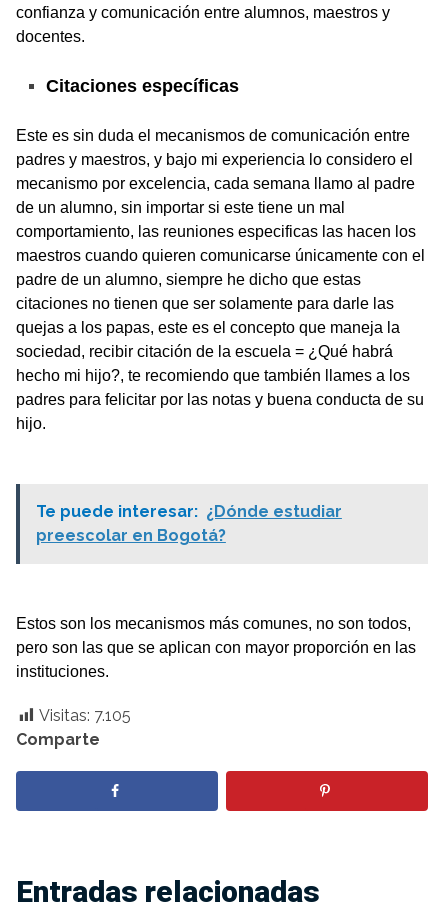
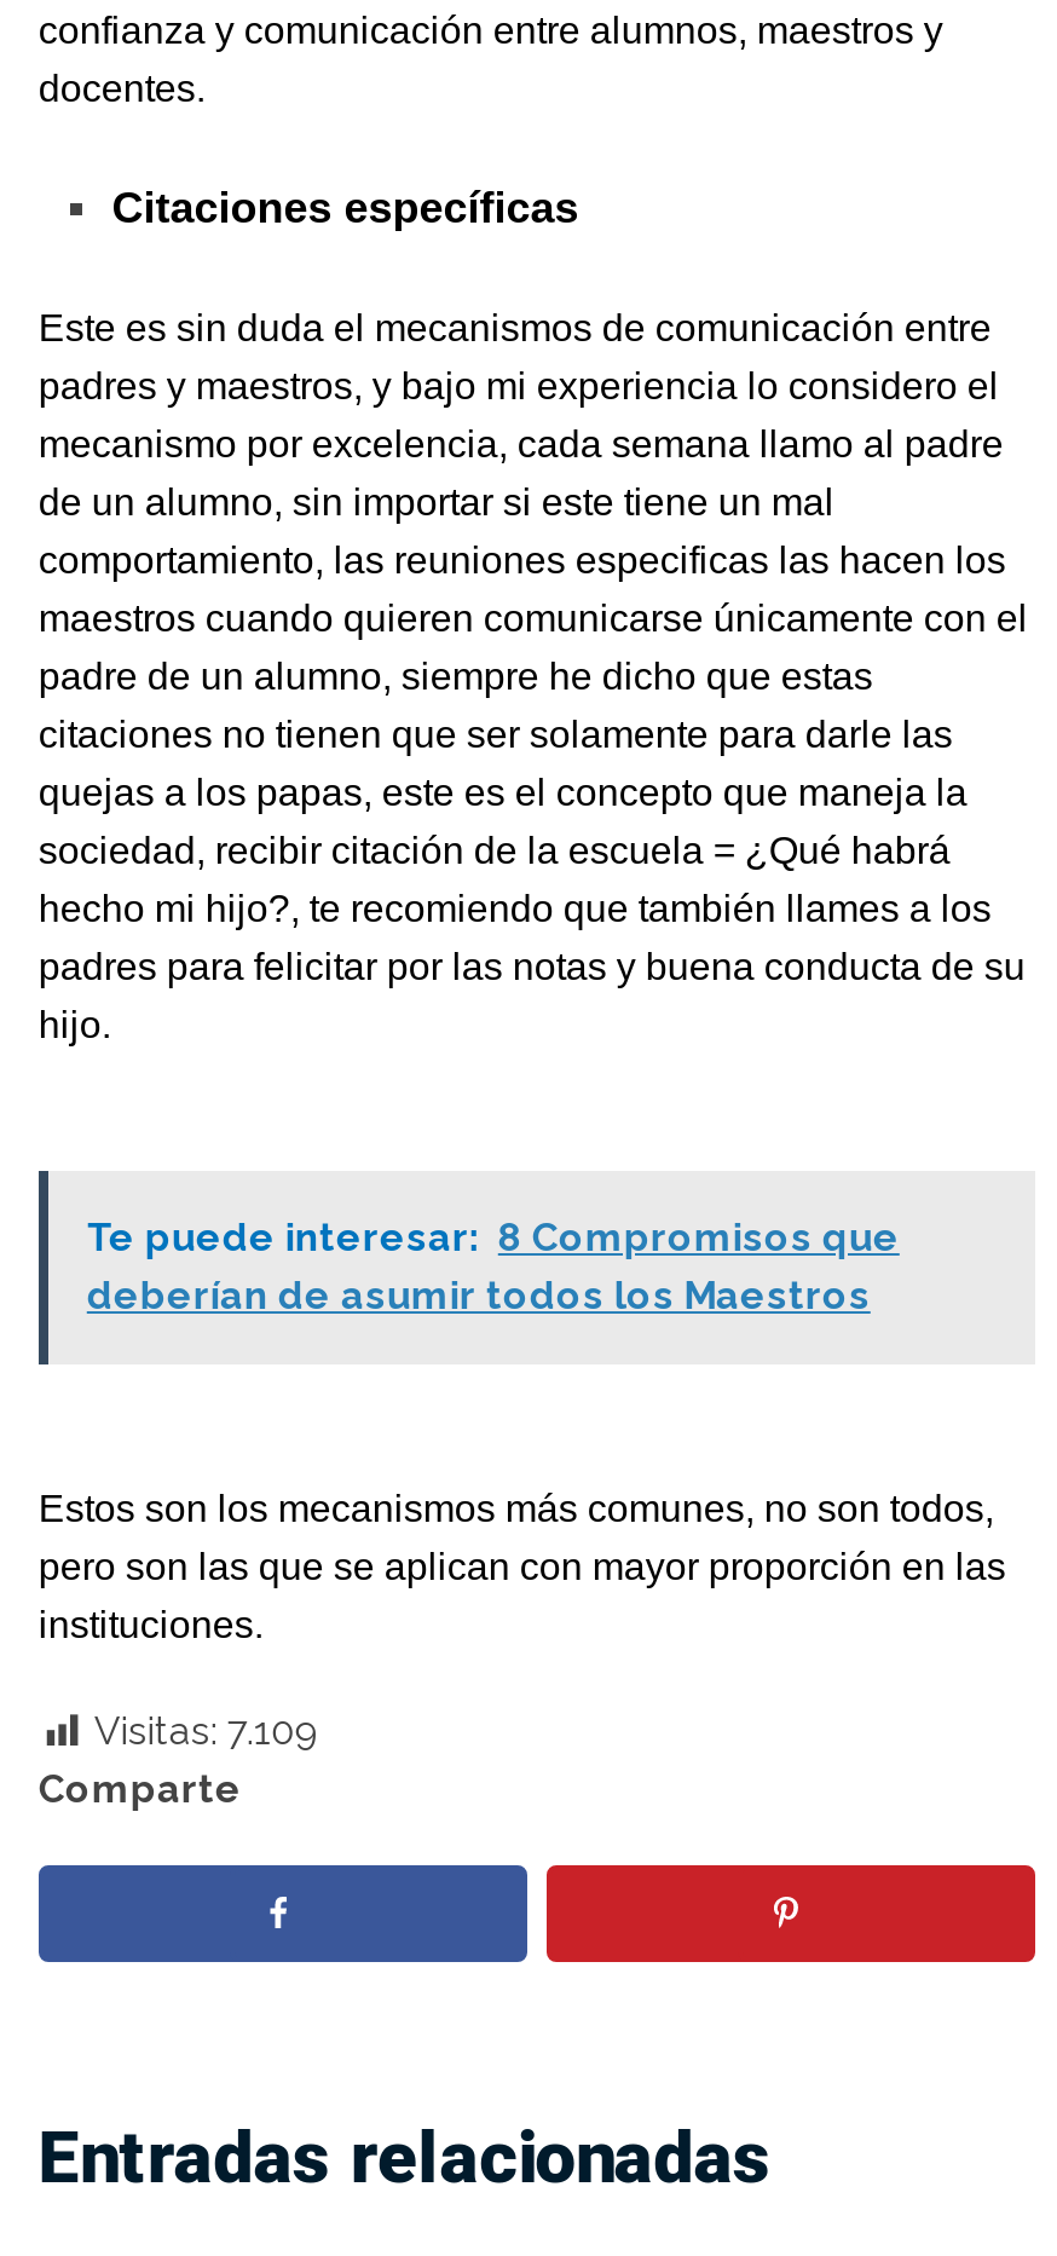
- Te puede interesar: ¿Dónde estudiar
- preescolar en Bogotá?
+ Te puede interesar: 8 Compromisos que
+ deberían de asumir todos los Maestros

- Visitas: 7.105
+ Visitas: 7.109
